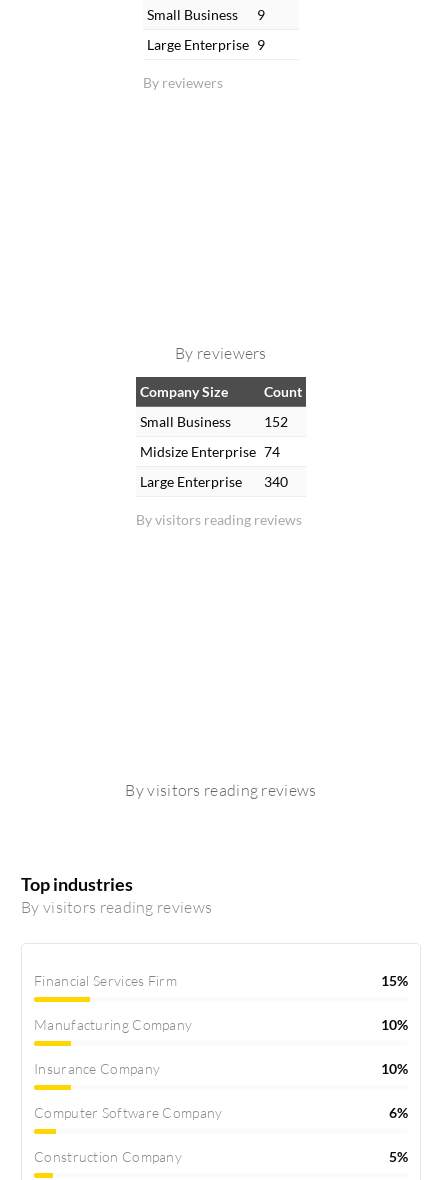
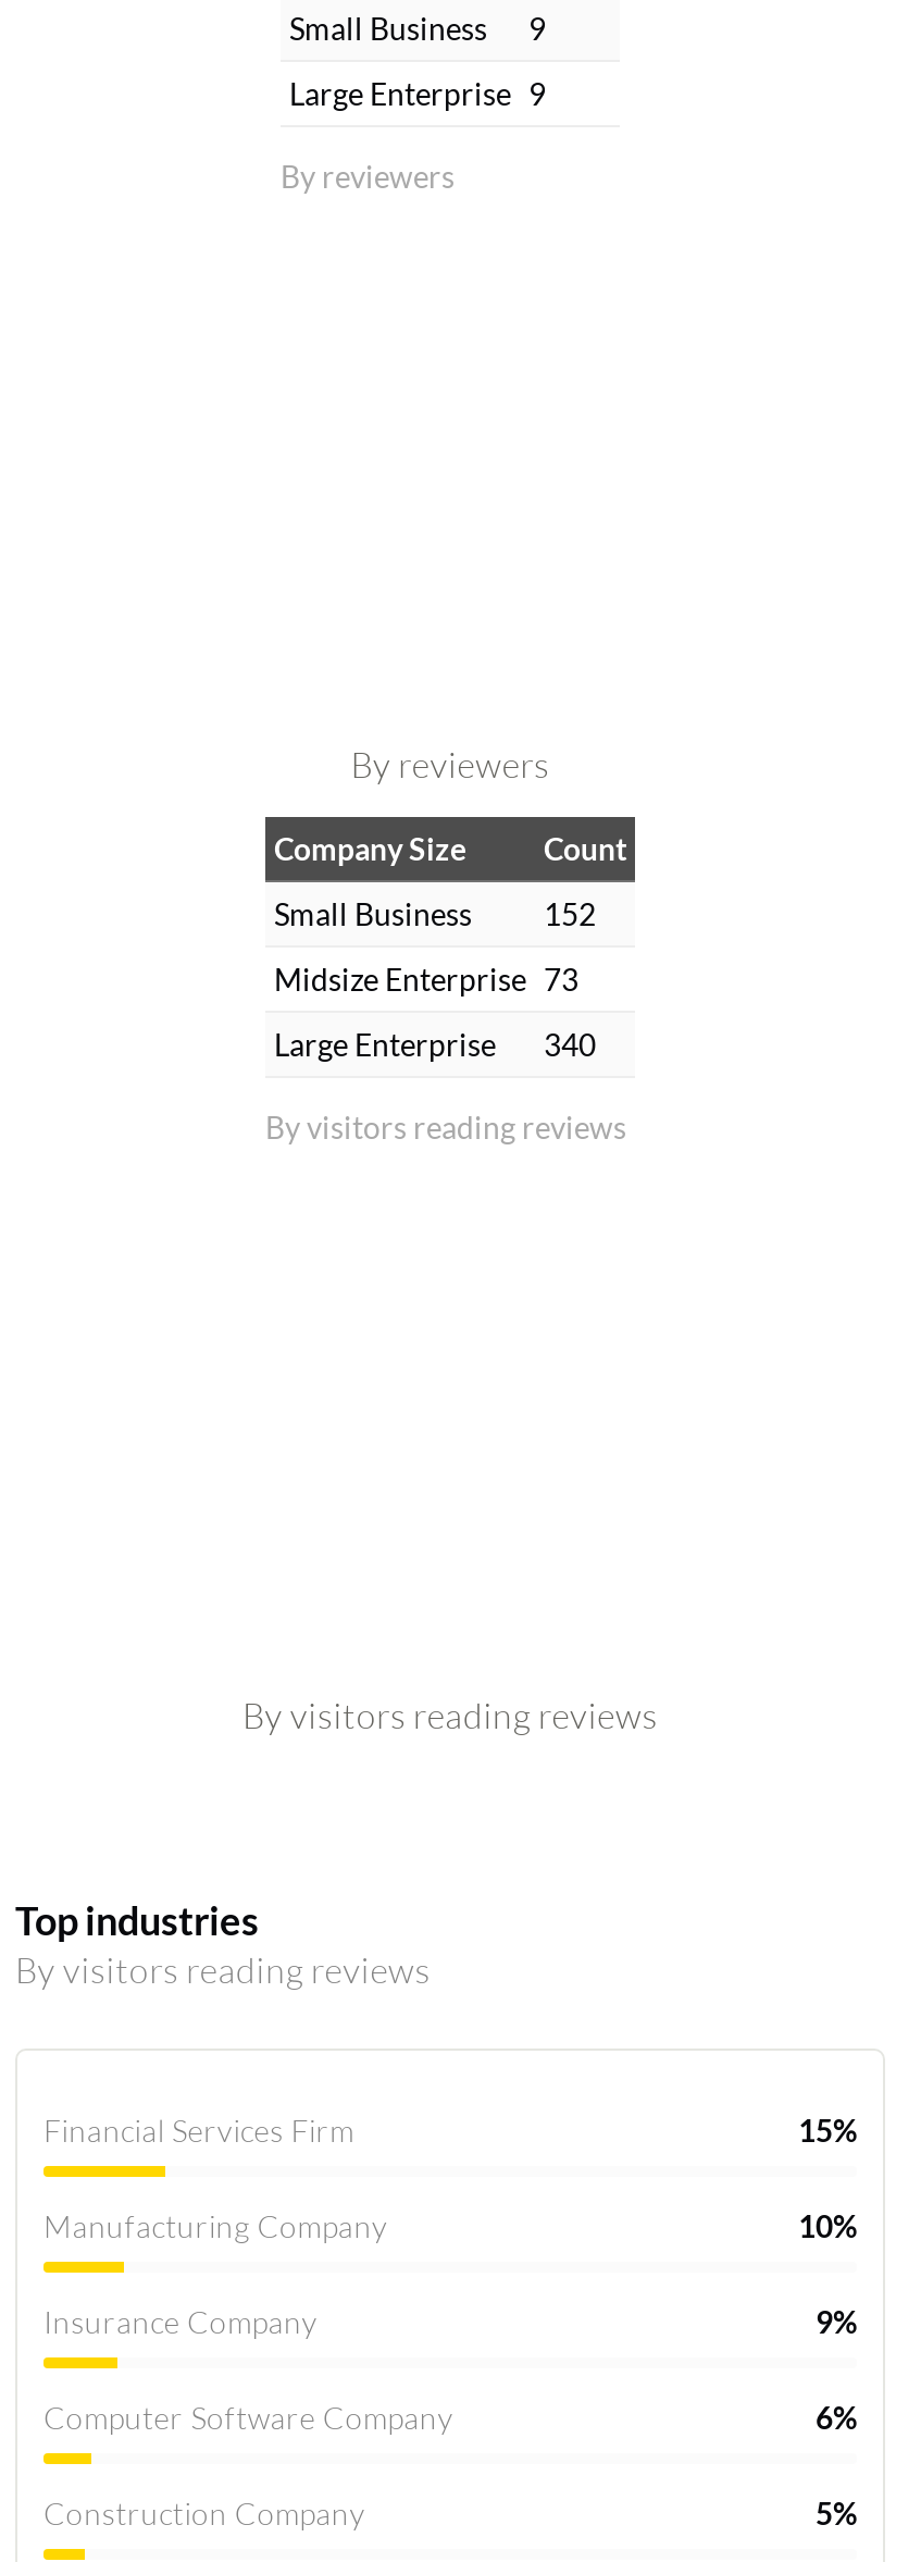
- Midsize Enterprise 74
+ Midsize Enterprise 73

- 10%
+ 9%
